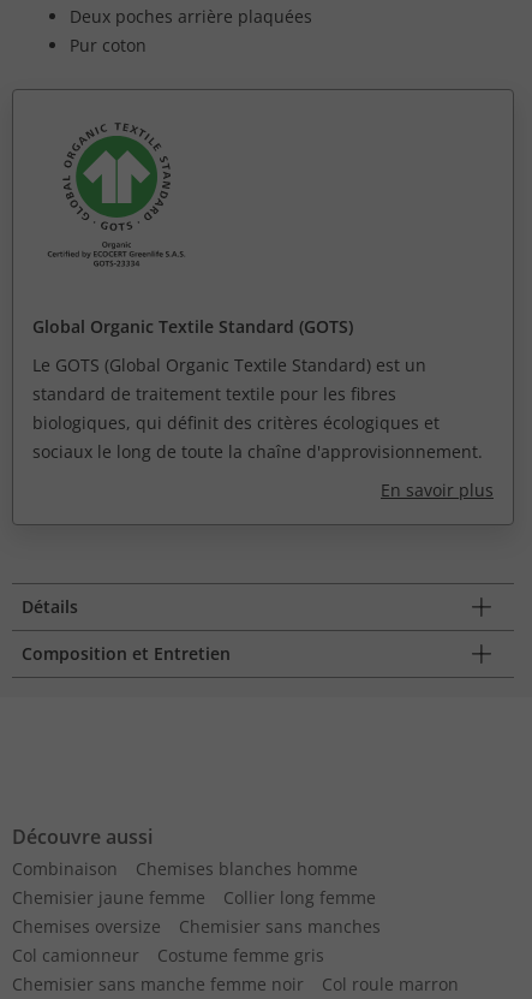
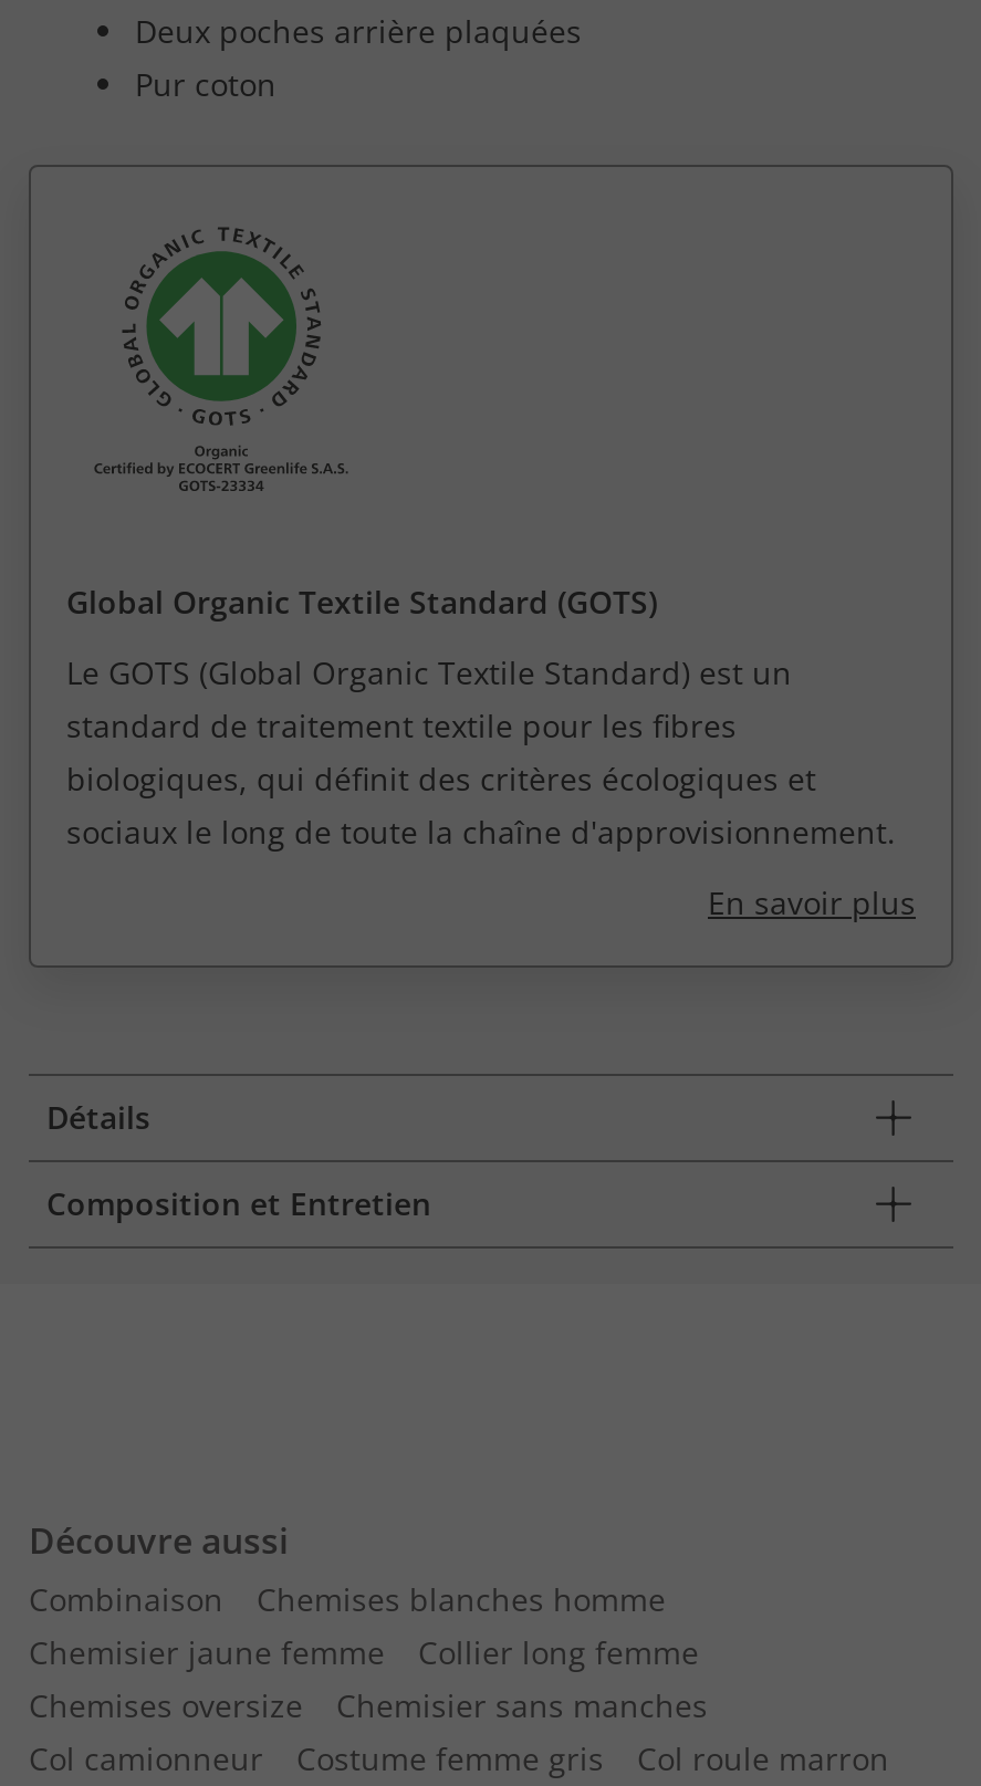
- Chemisier sans manche femme noir
